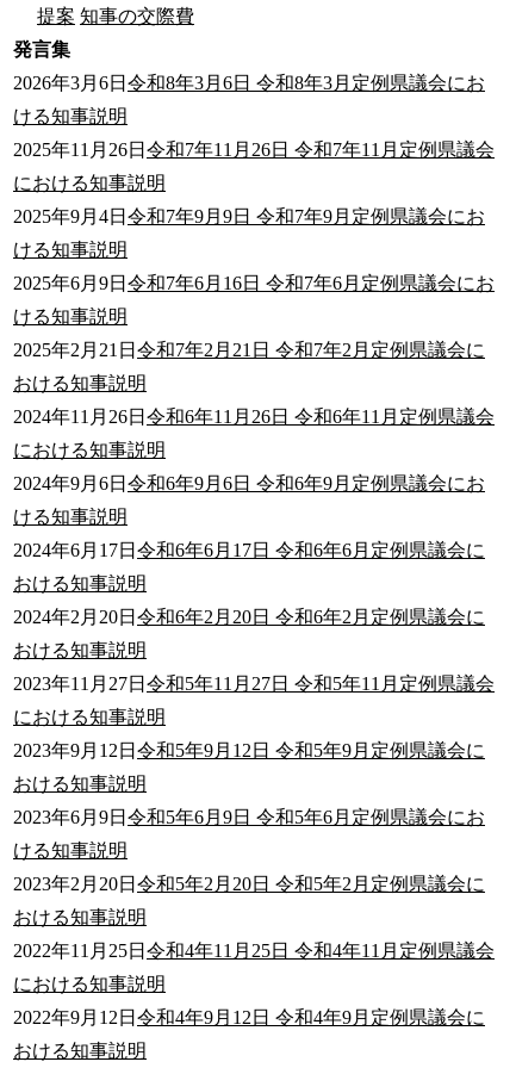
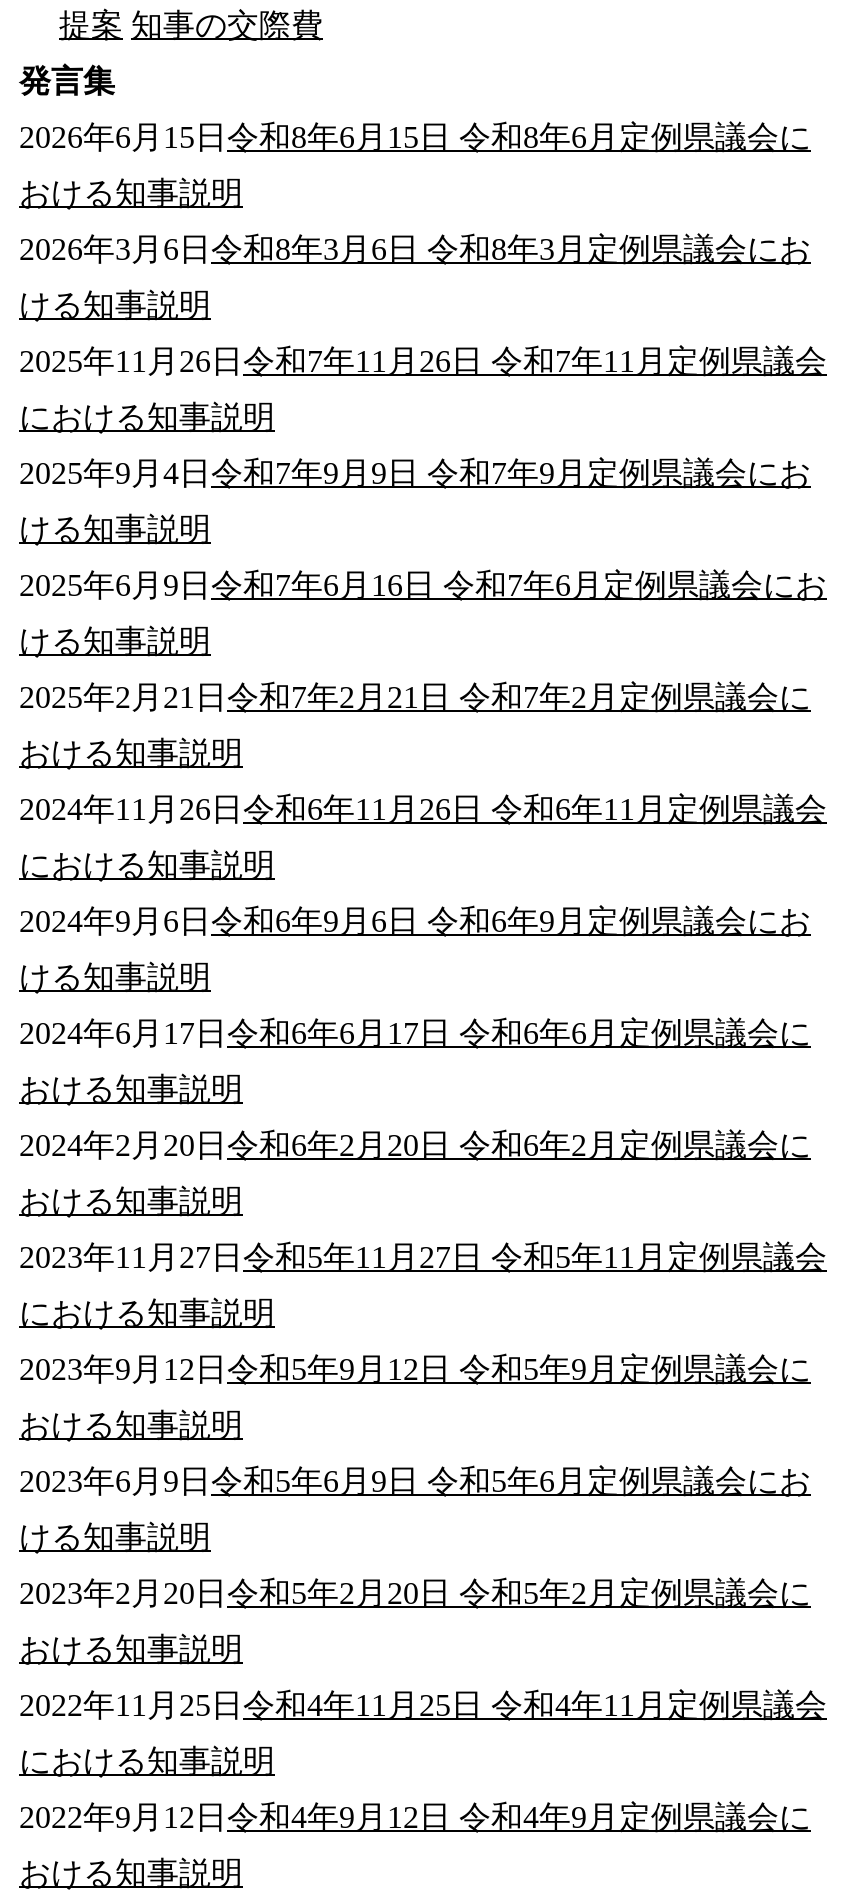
+ 2026年6月15日令和8年6月15日 令和8年6月定例県議会に
+ おける知事説明
